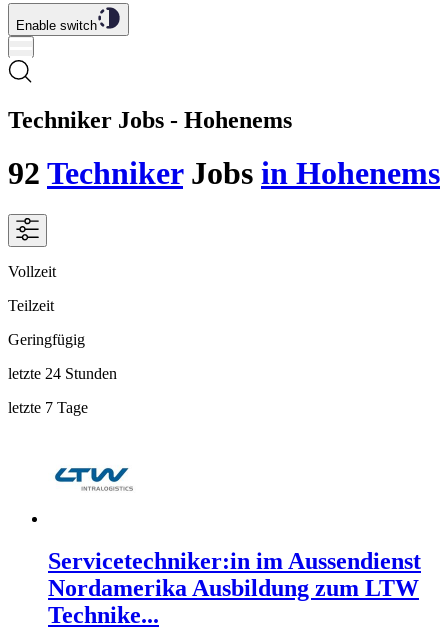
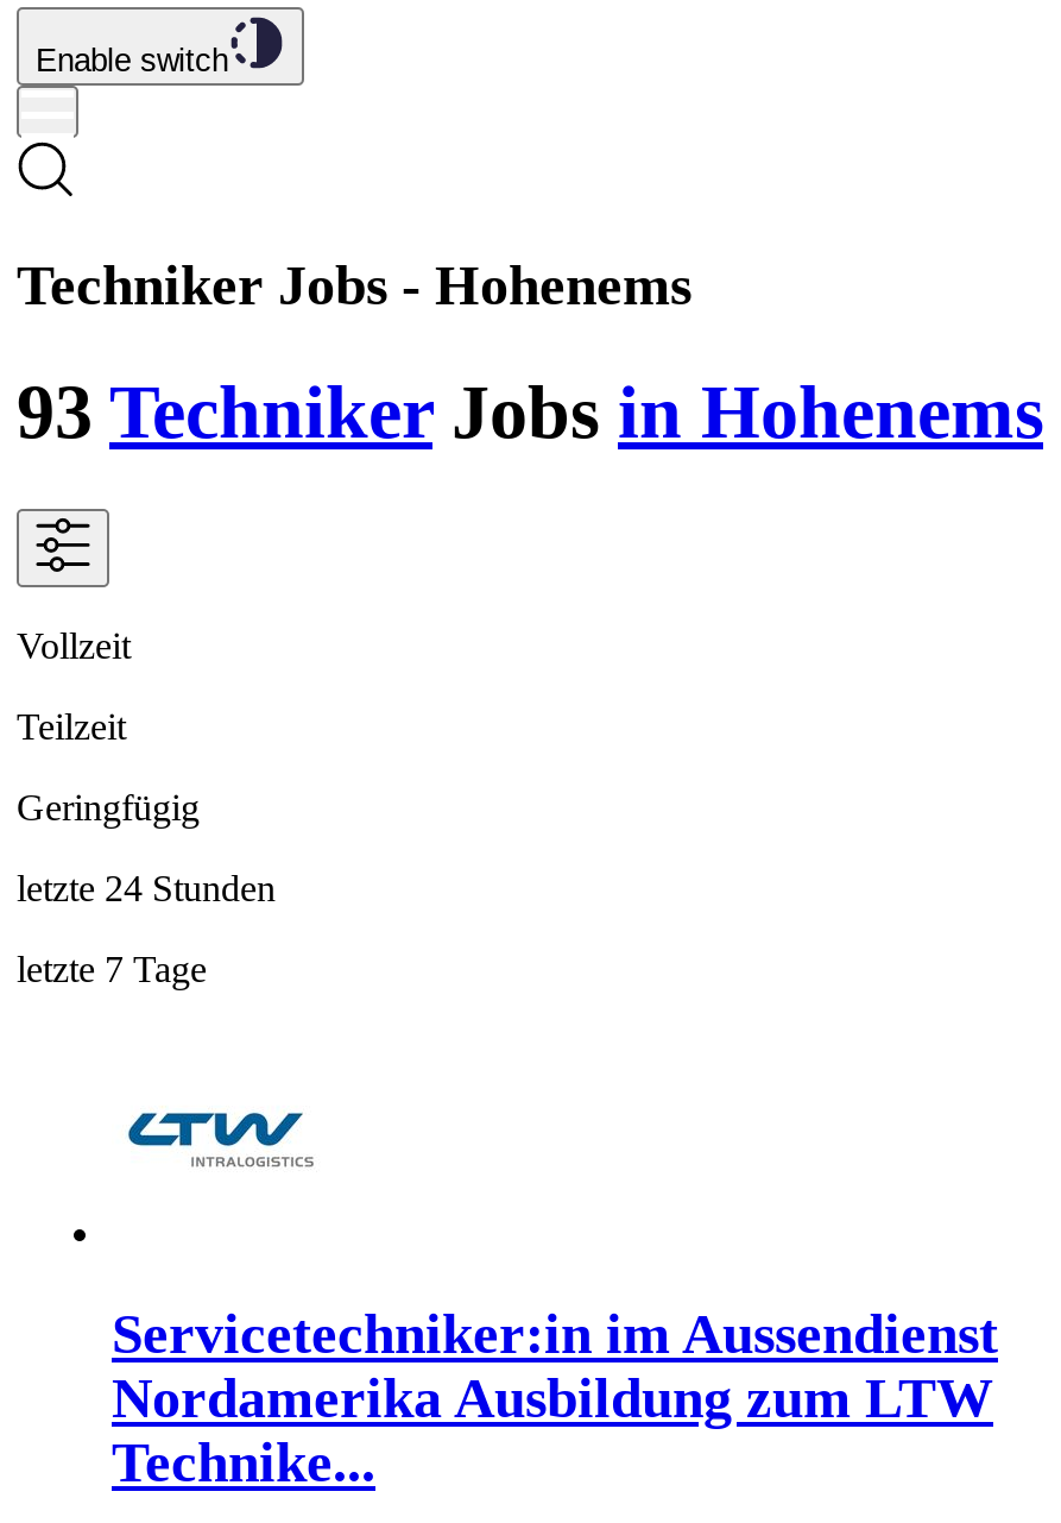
- 92 Techniker Jobs in Hohenems
+ 93 Techniker Jobs in Hohenems
